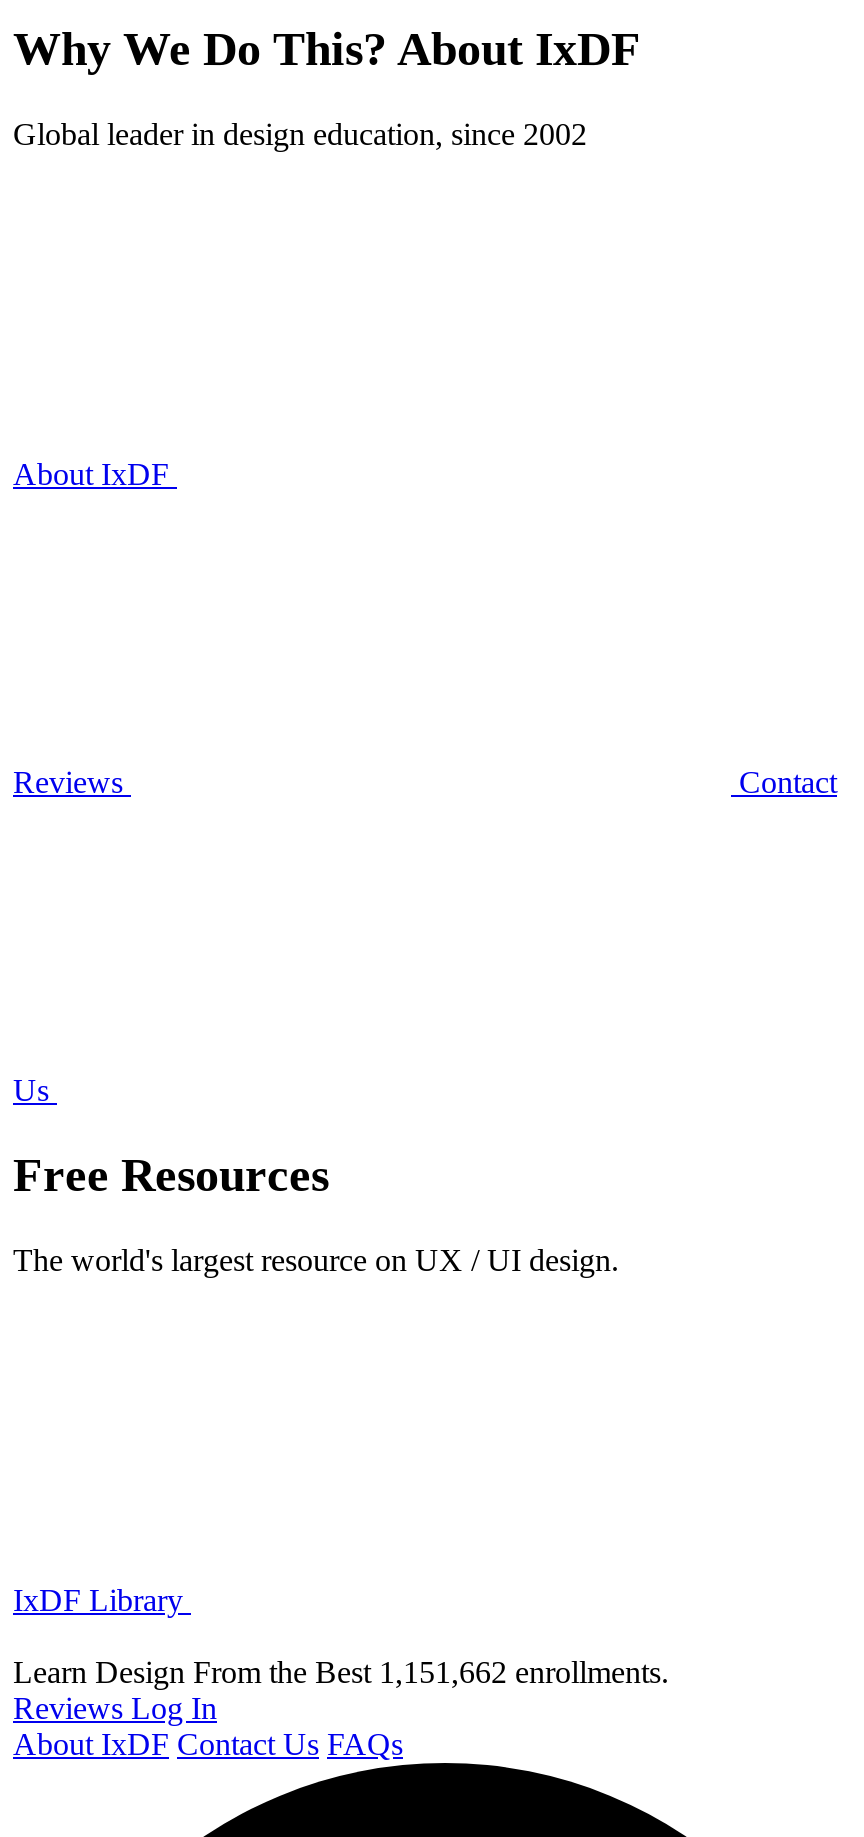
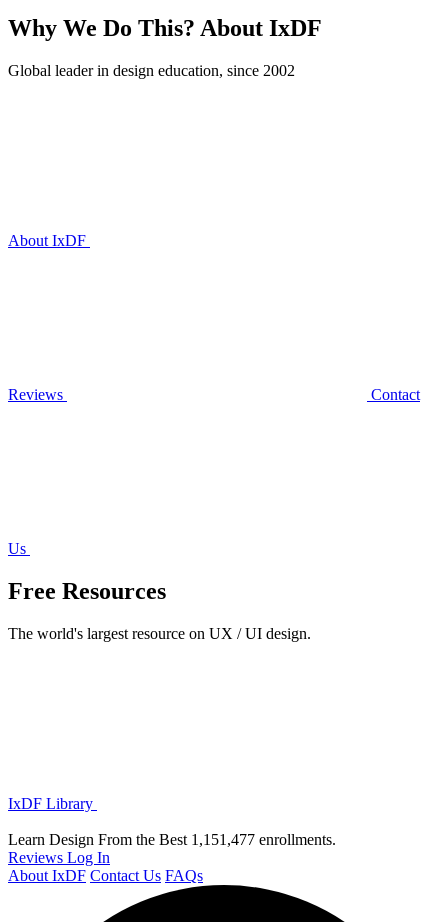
- Learn Design From the Best 1,151,662 enrollments.
+ Learn Design From the Best 1,151,477 enrollments.
